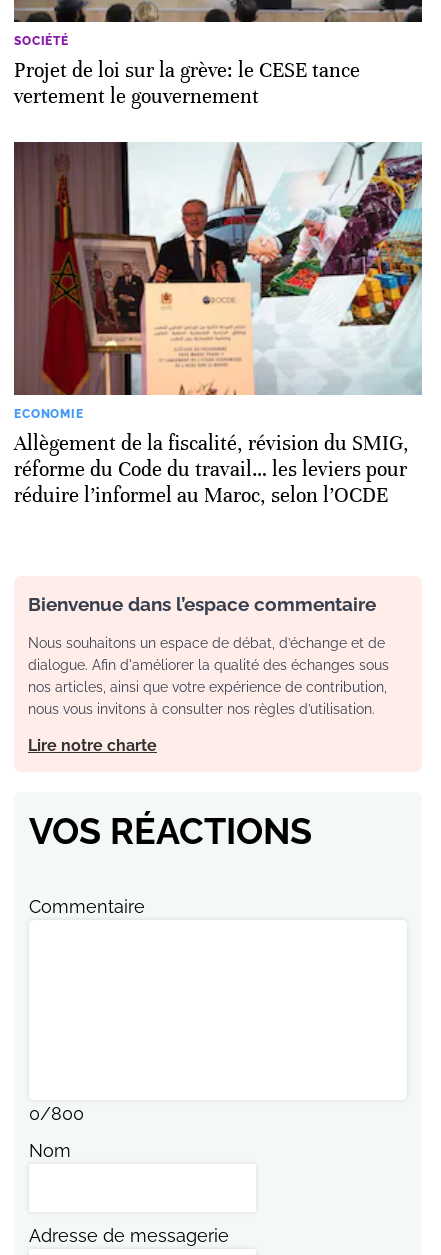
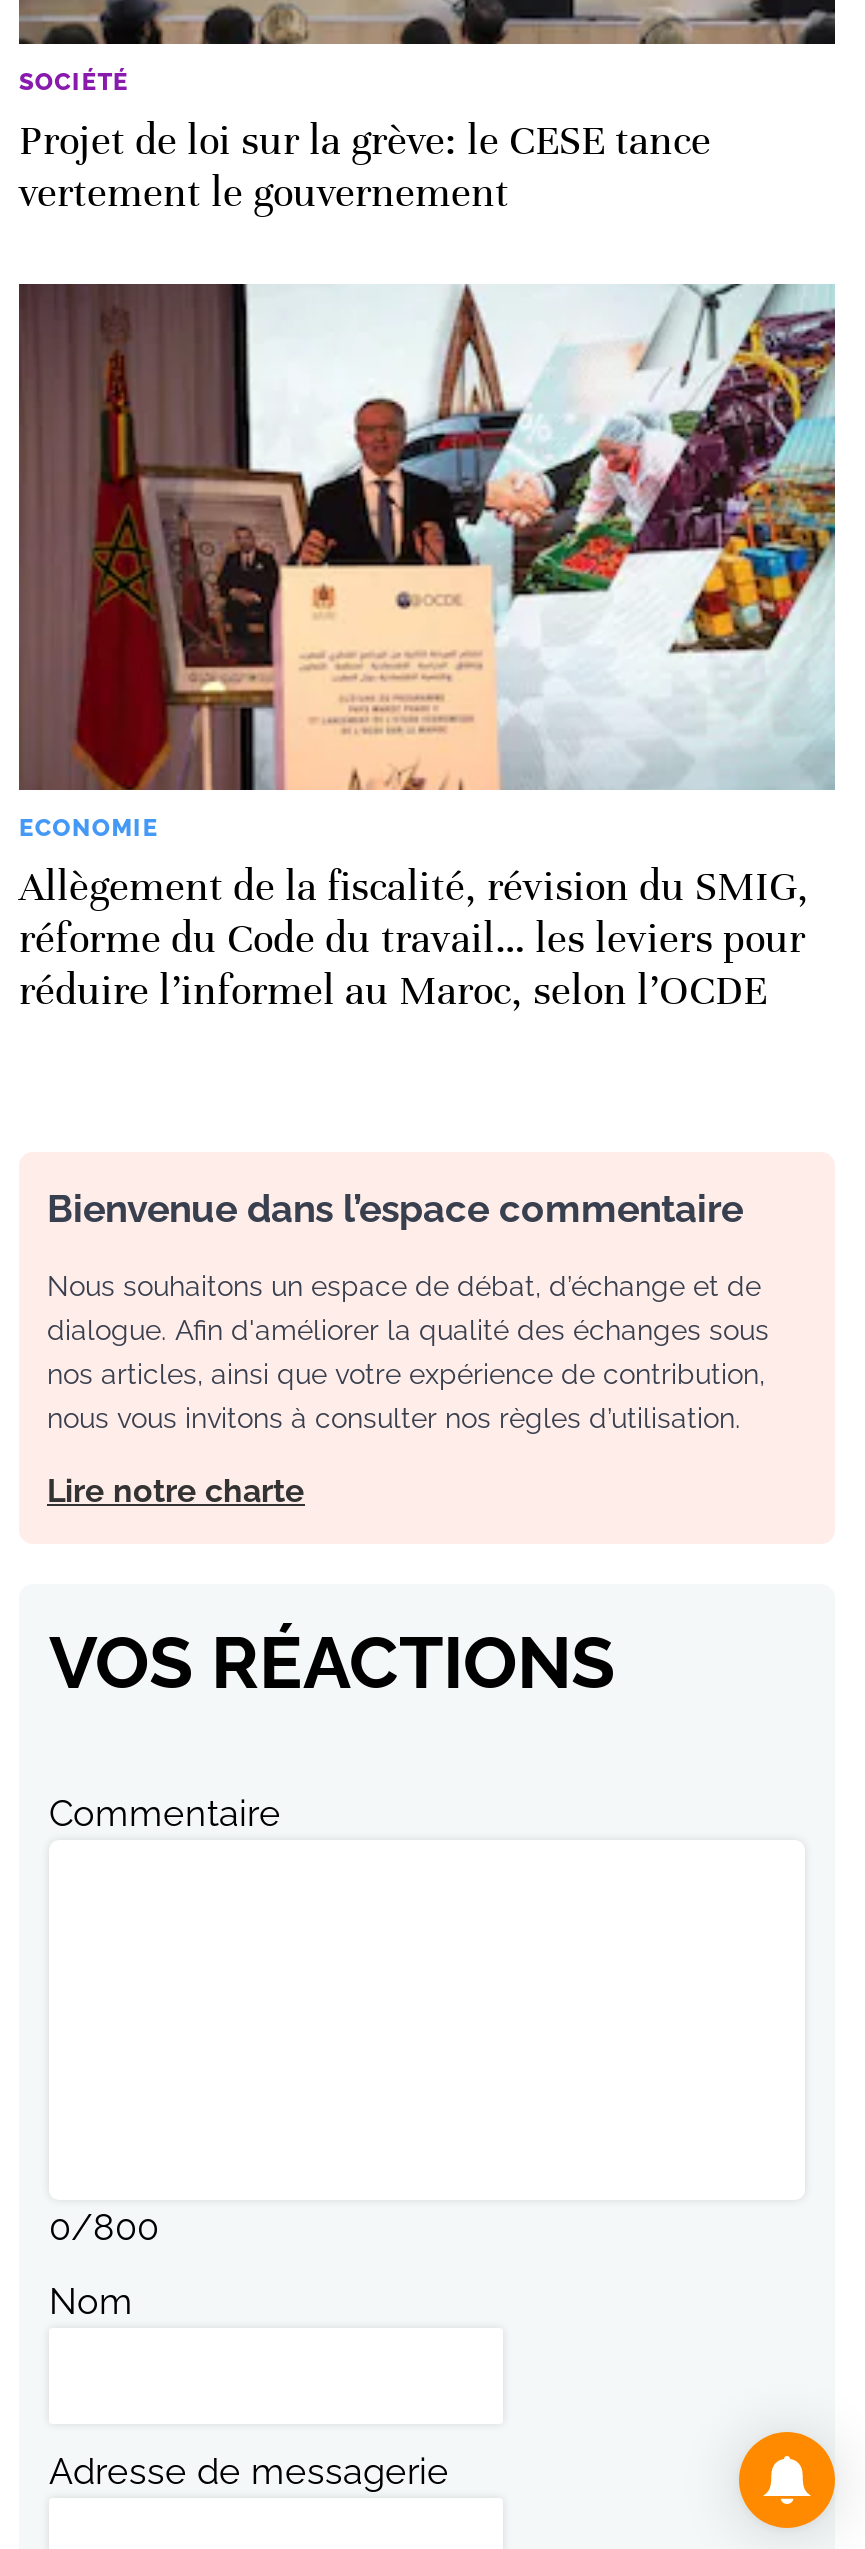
+ [image]
